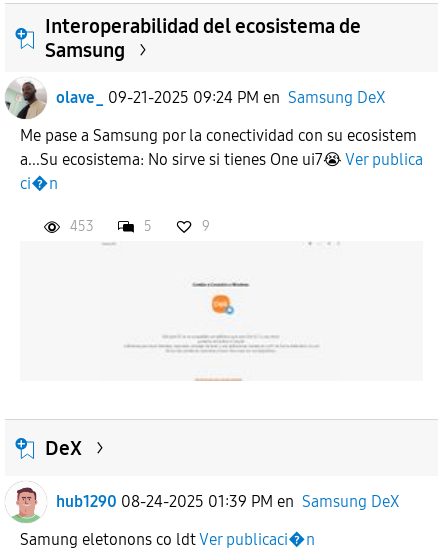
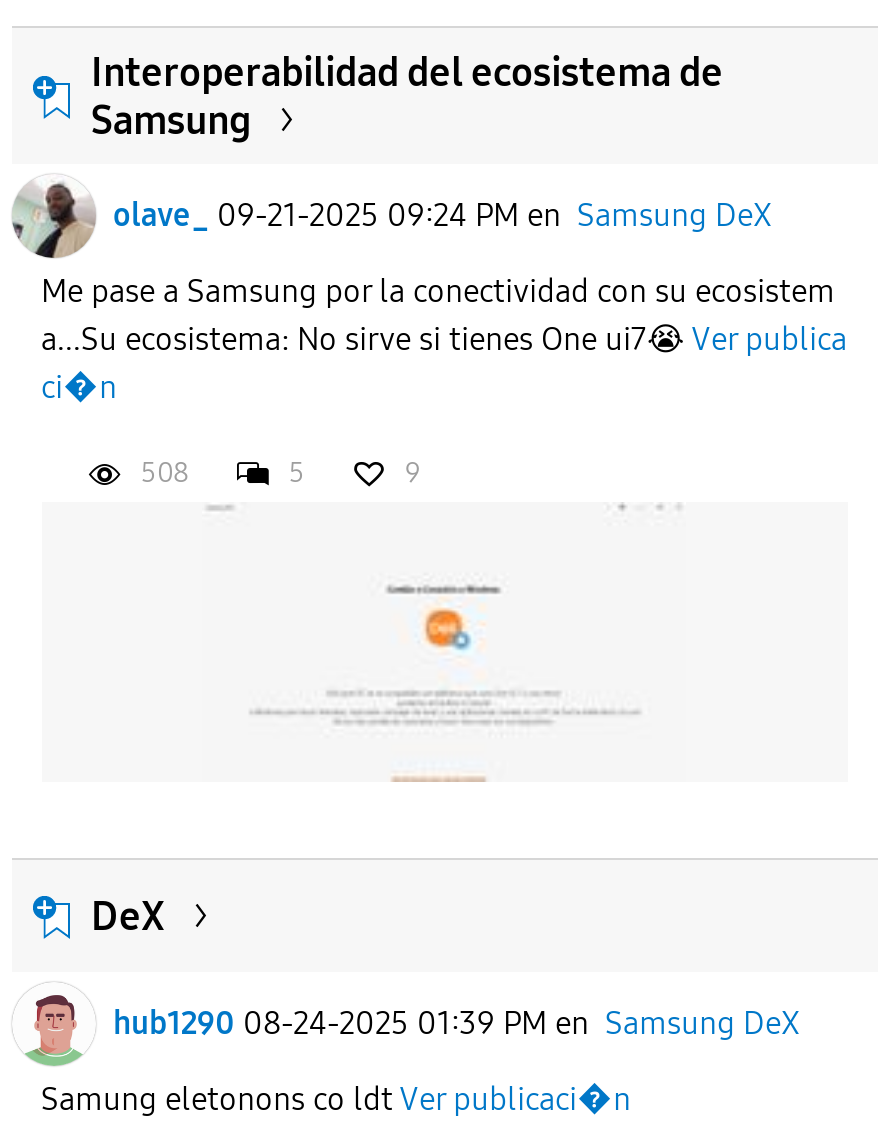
- 453
+ 508
